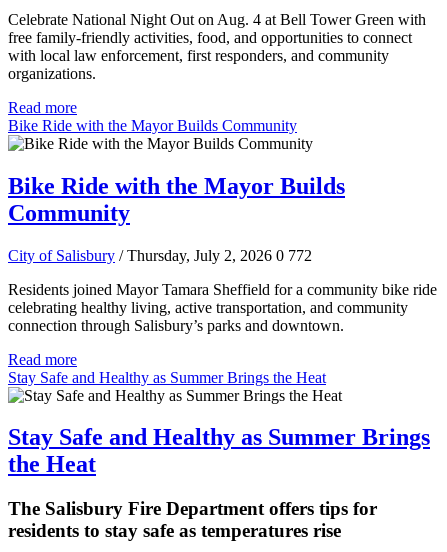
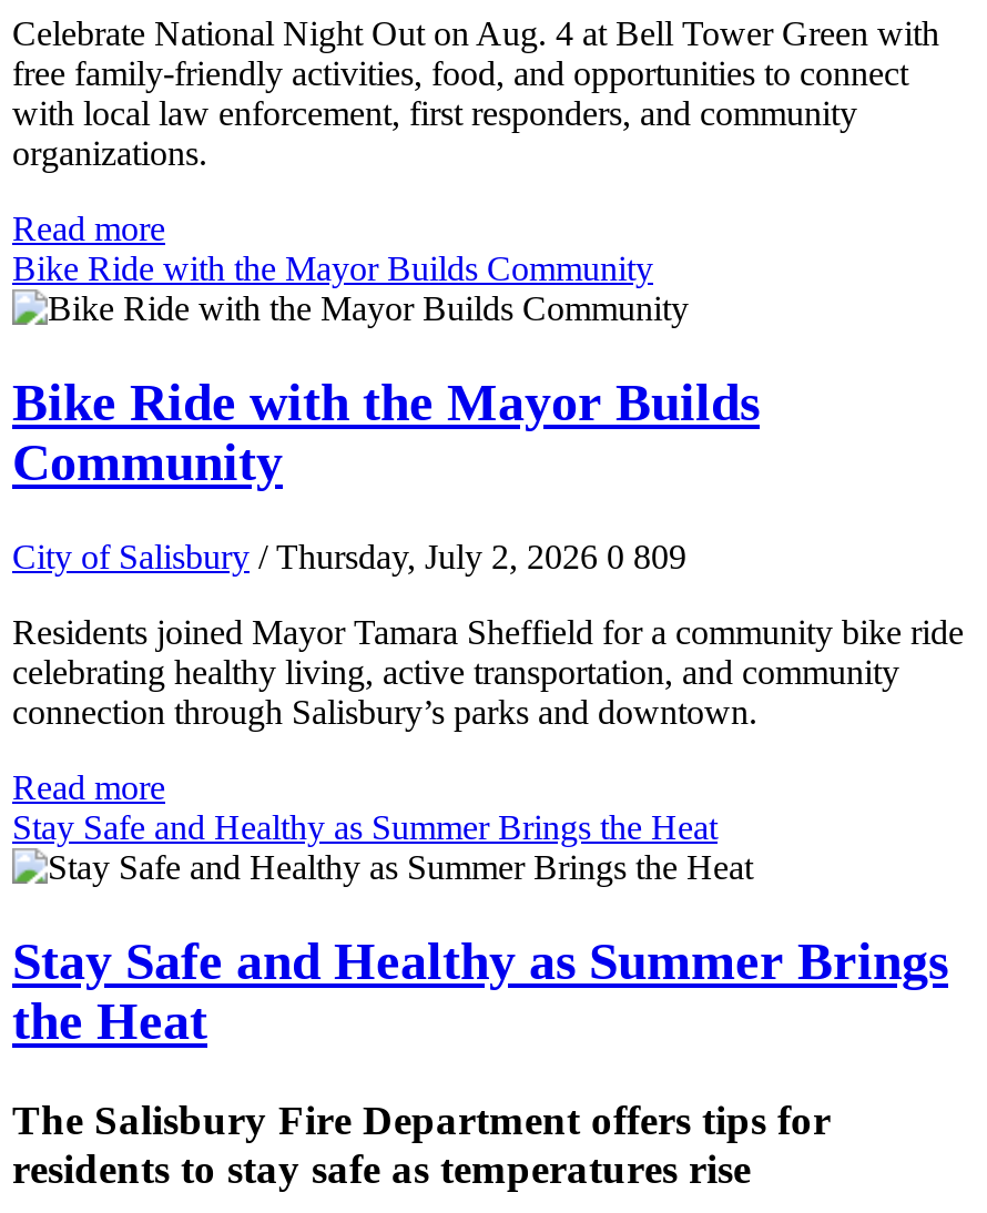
- City of Salisbury / Thursday, July 2, 2026 0 772
+ City of Salisbury / Thursday, July 2, 2026 0 809
